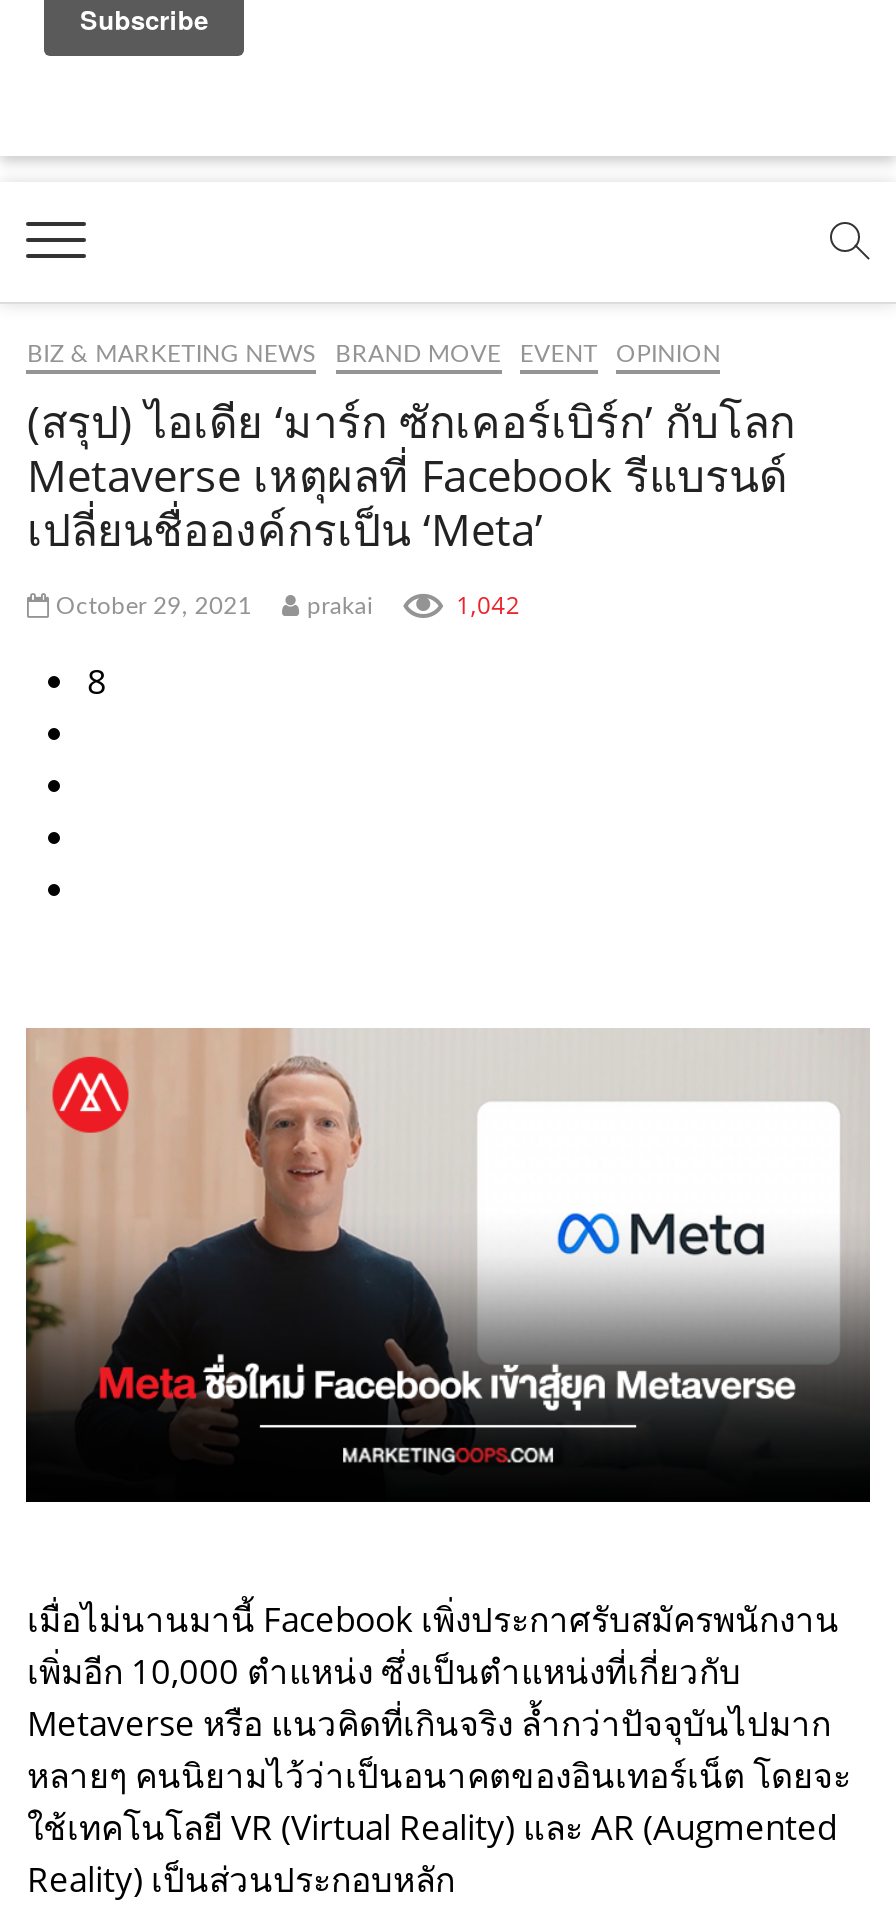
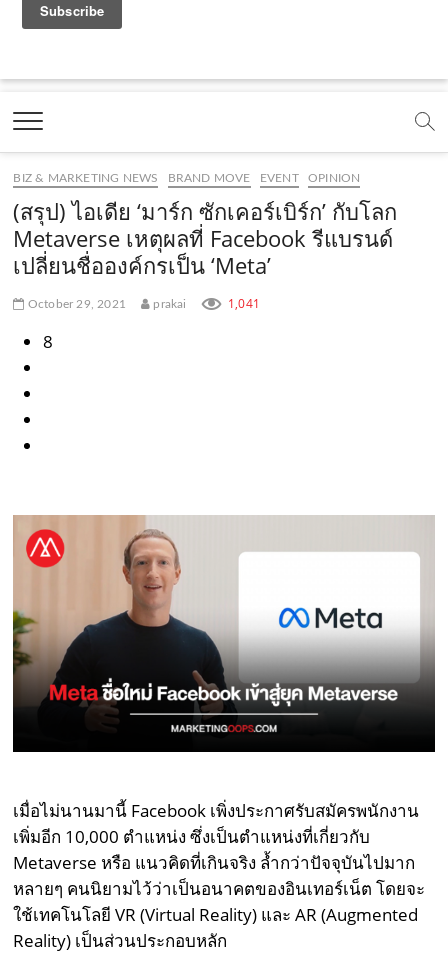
- 1,042
+ 1,041
